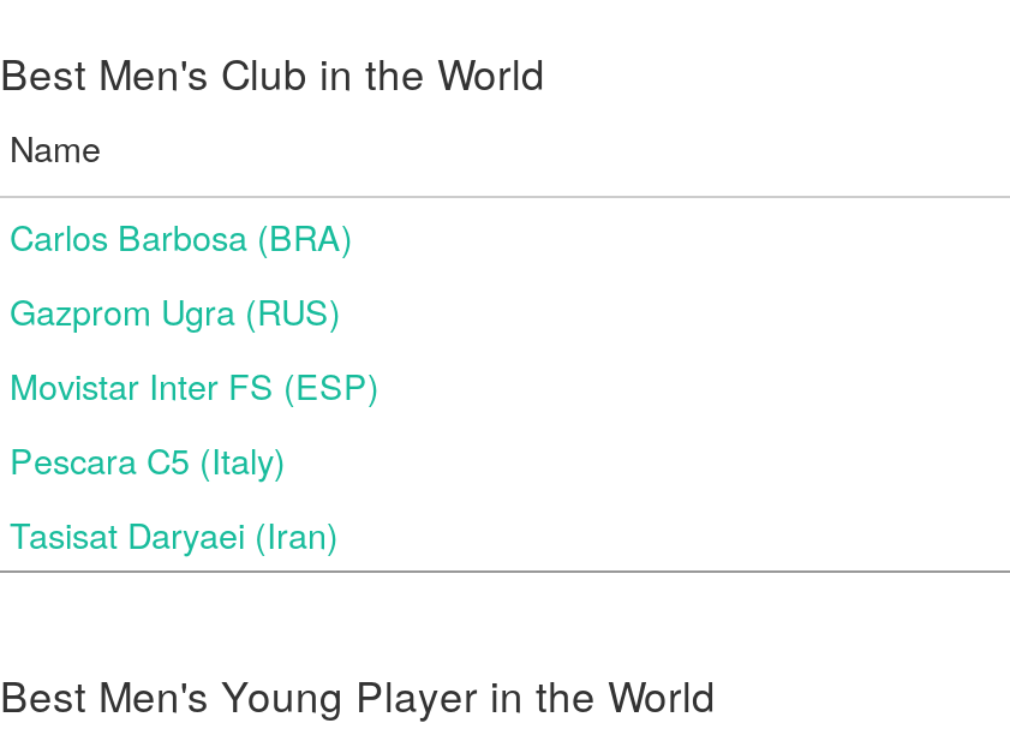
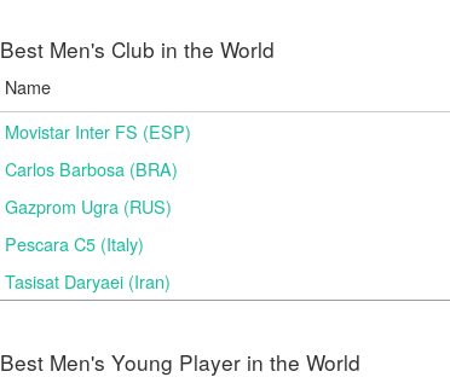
moved down: Carlos Barbosa (BRA) | Gazprom Ugra (RUS)

moved up: Movistar Inter FS (ESP)
